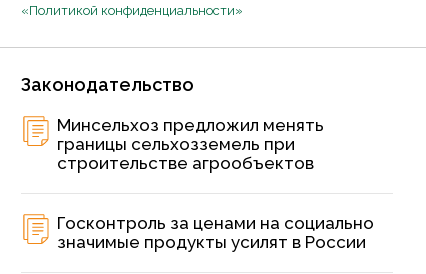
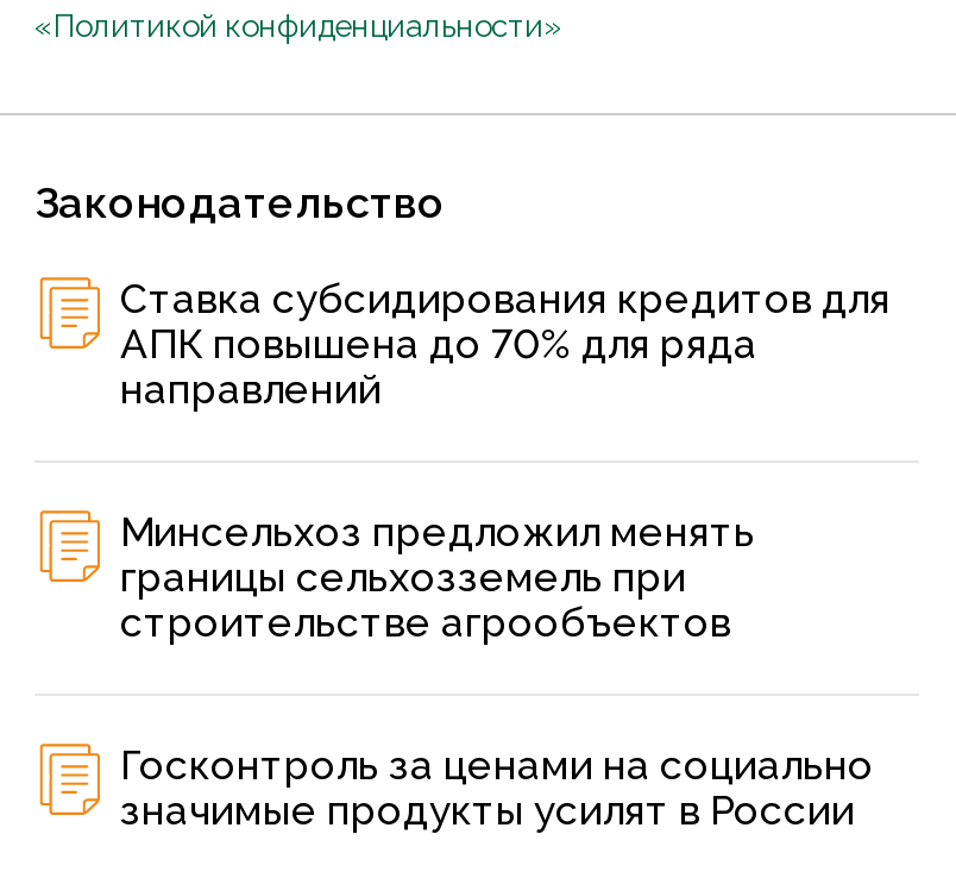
+ Ставка субсидирования кредитов для
+ АПК повышена до 70% для ряда
+ направлений
